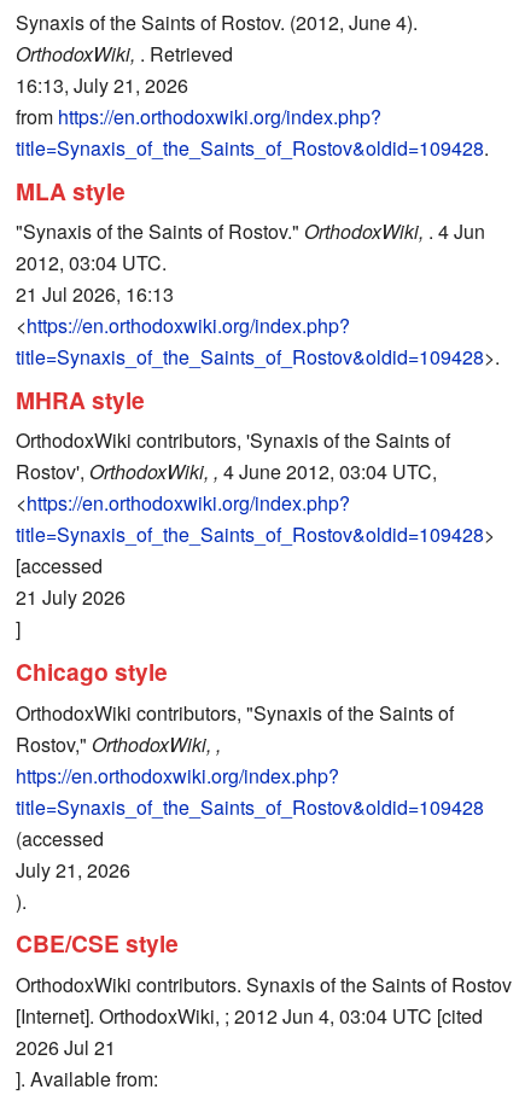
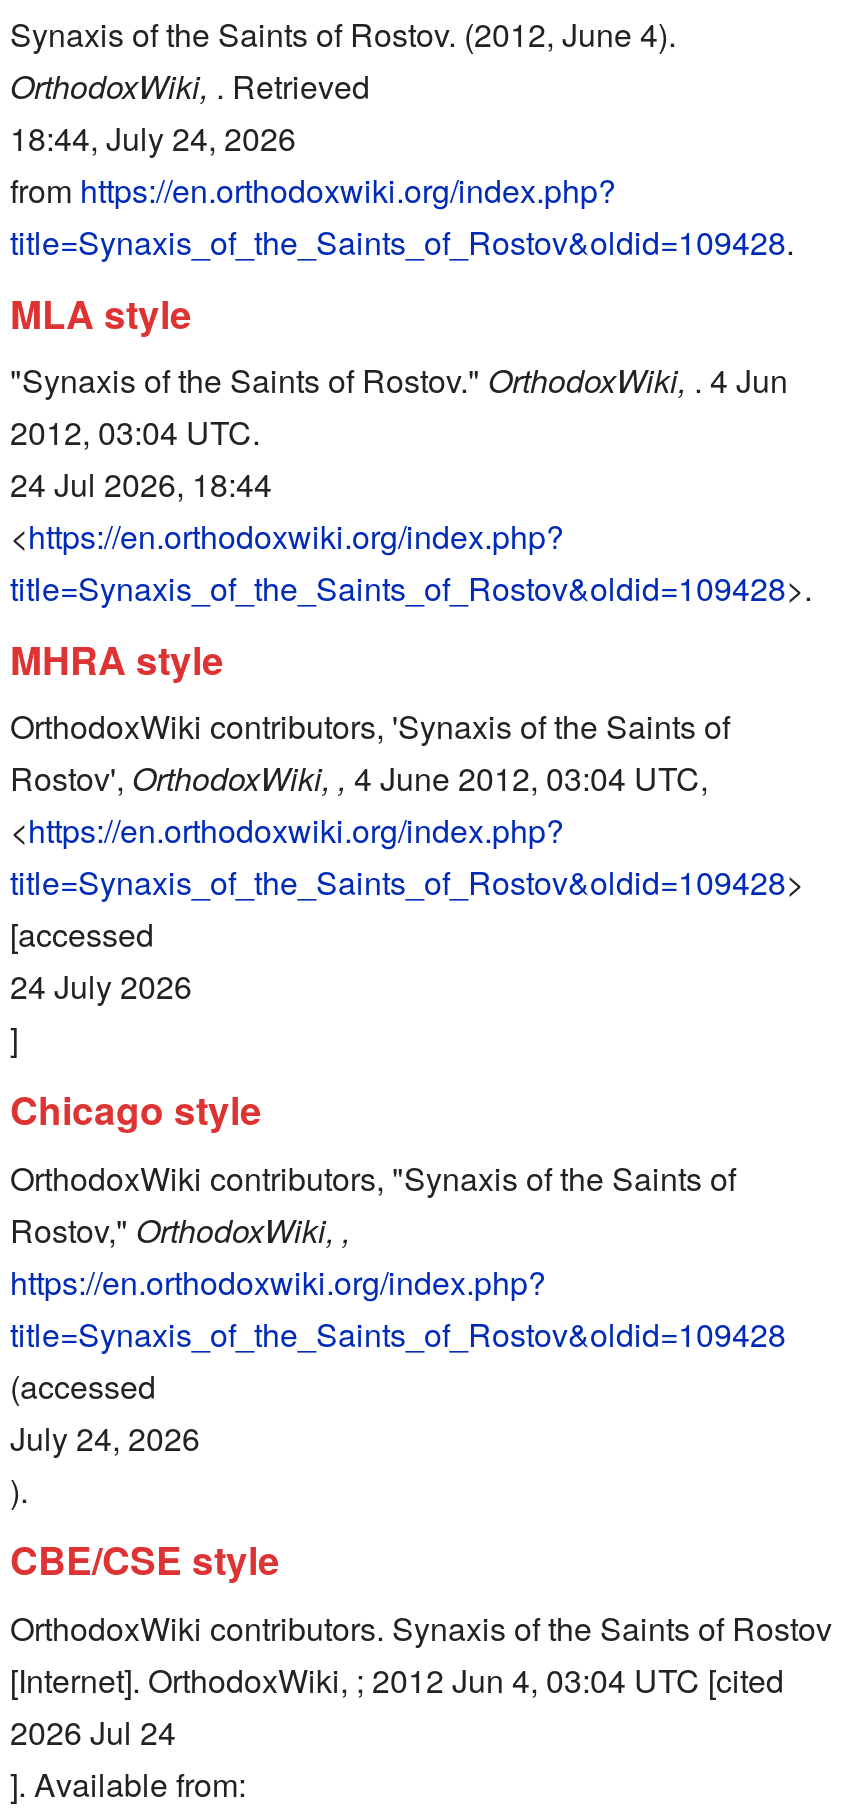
- 16:13, July 21, 2026
+ 18:44, July 24, 2026

- 21 Jul 2026, 16:13
+ 24 Jul 2026, 18:44

- 21 July 2026
+ 24 July 2026

- July 21, 2026
+ July 24, 2026

- 2026 Jul 21
+ 2026 Jul 24
